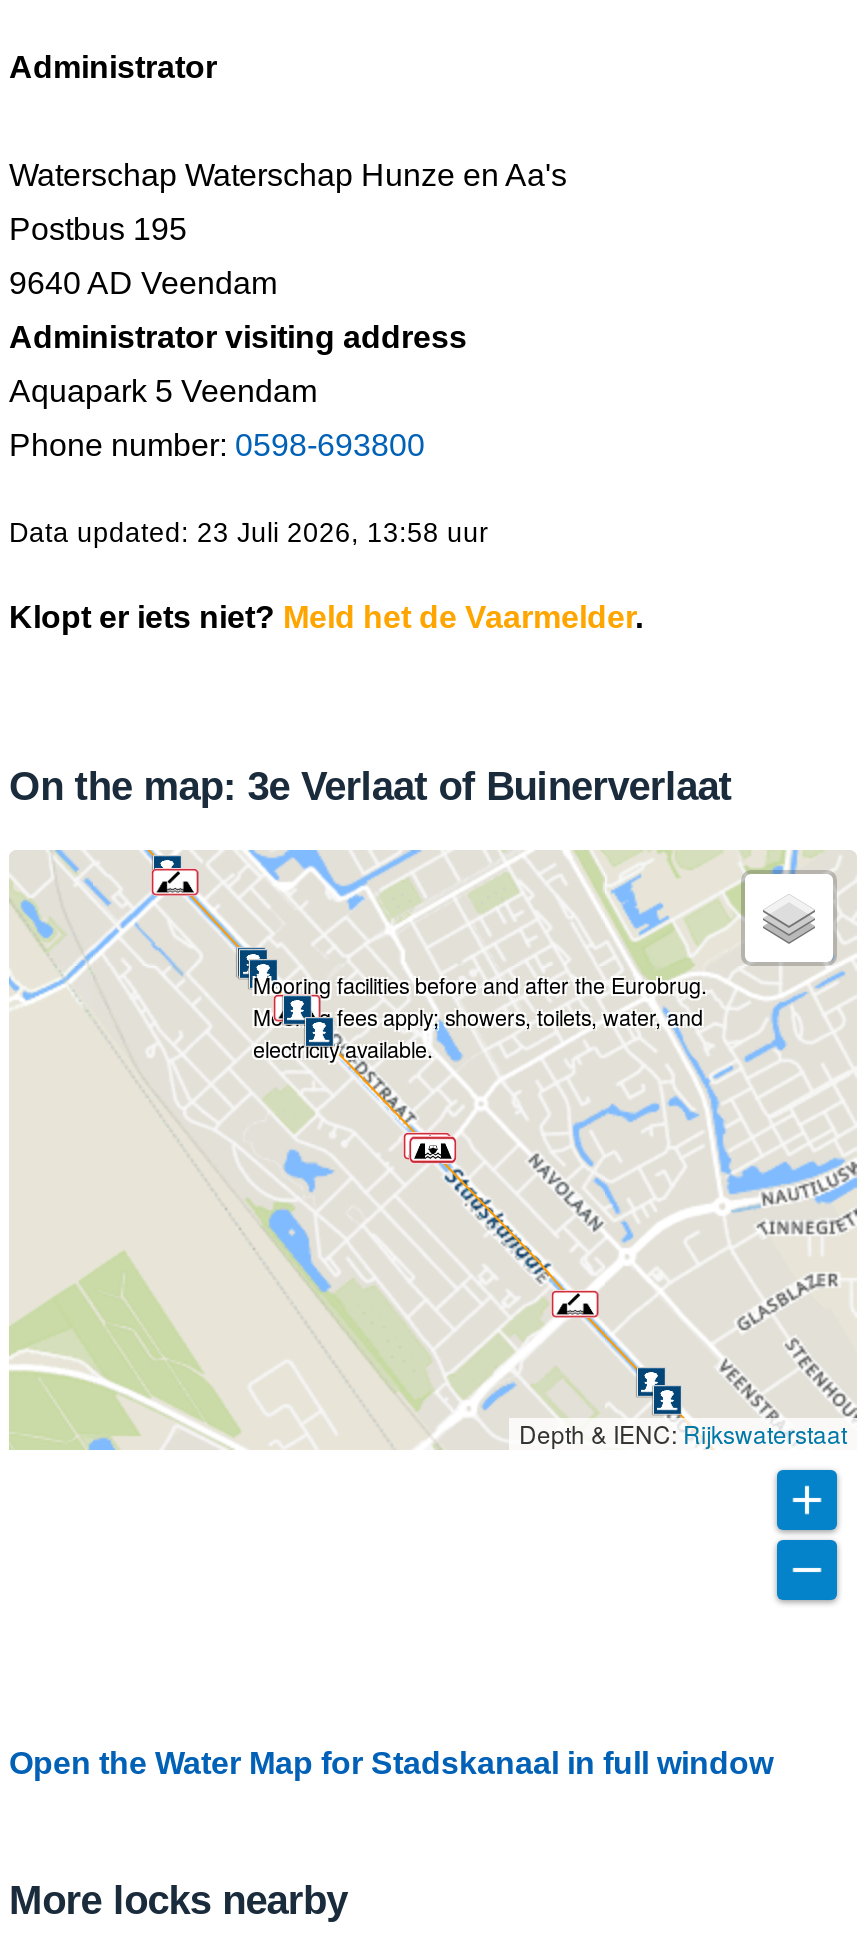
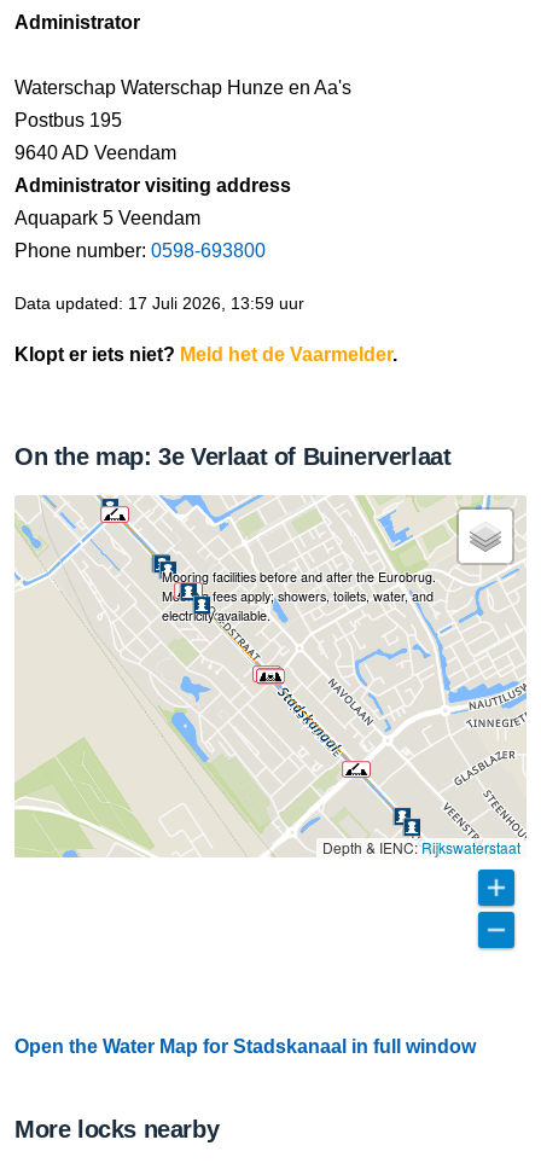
- Data updated: 23 Juli 2026, 13:58 uur
+ Data updated: 17 Juli 2026, 13:59 uur
